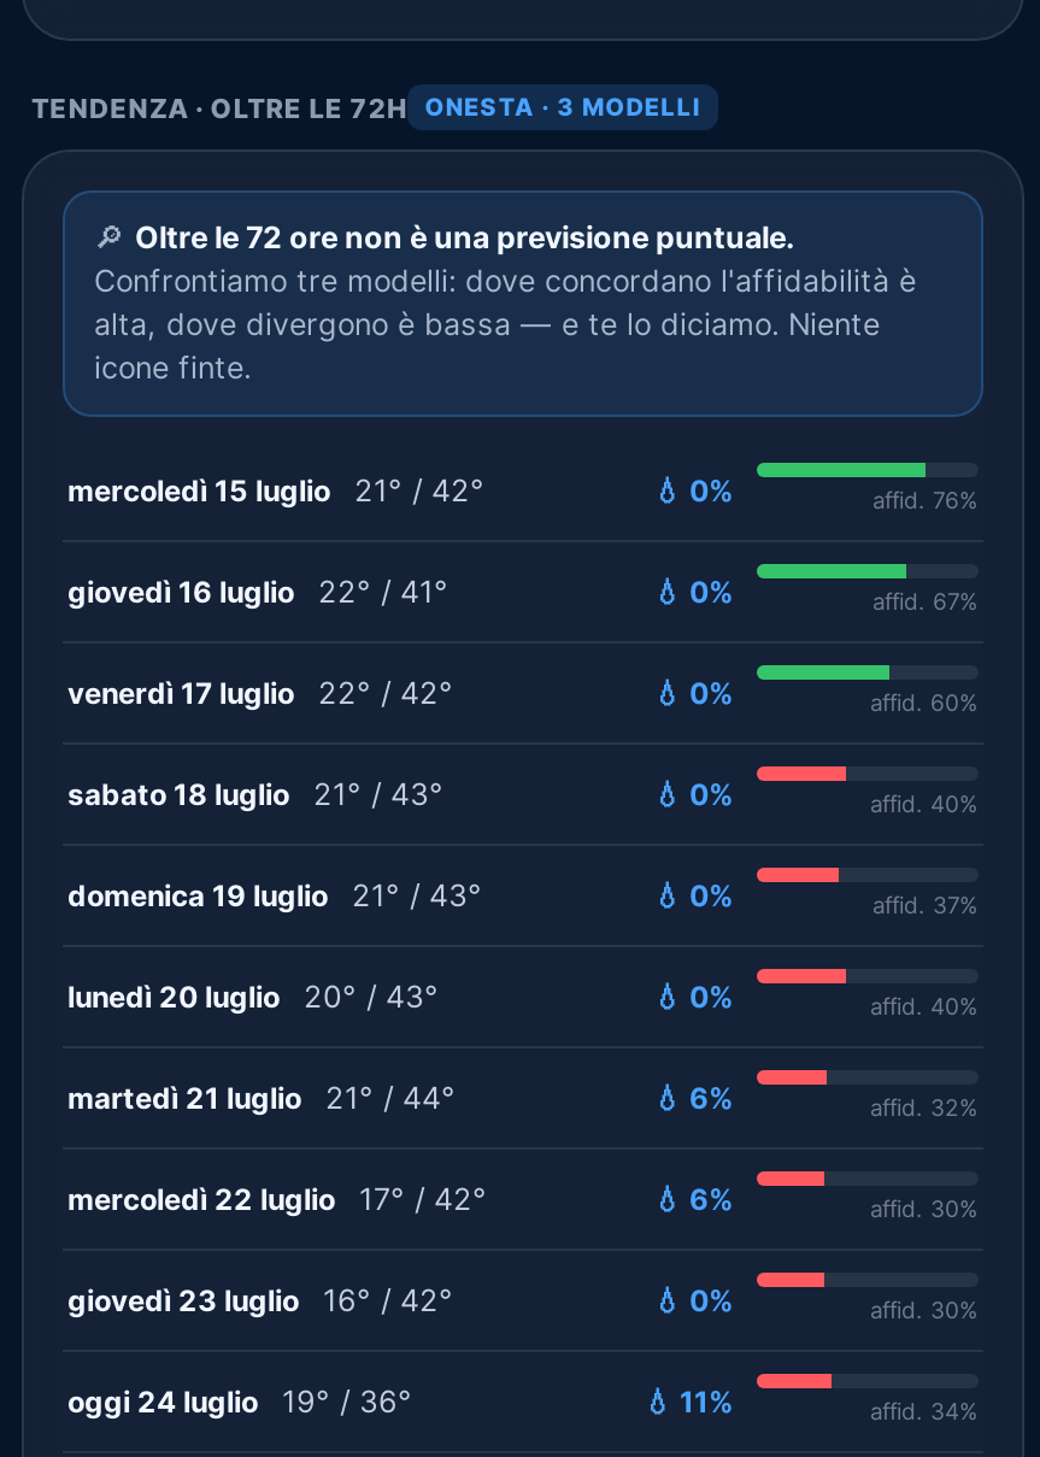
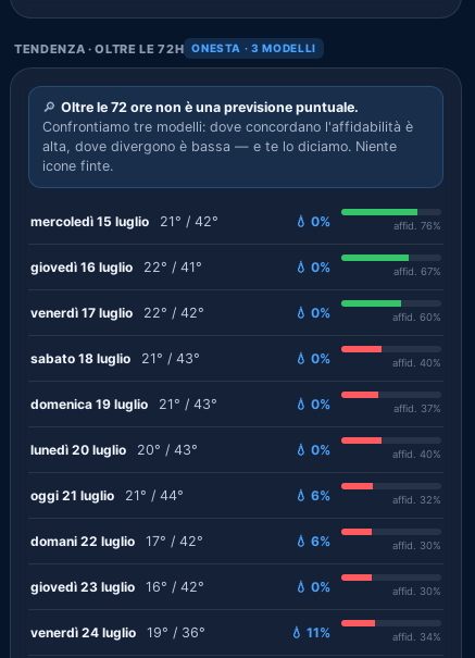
- martedì 21 luglio
+ oggi 21 luglio

- mercoledì 22 luglio
+ domani 22 luglio

- oggi 24 luglio
+ venerdì 24 luglio
